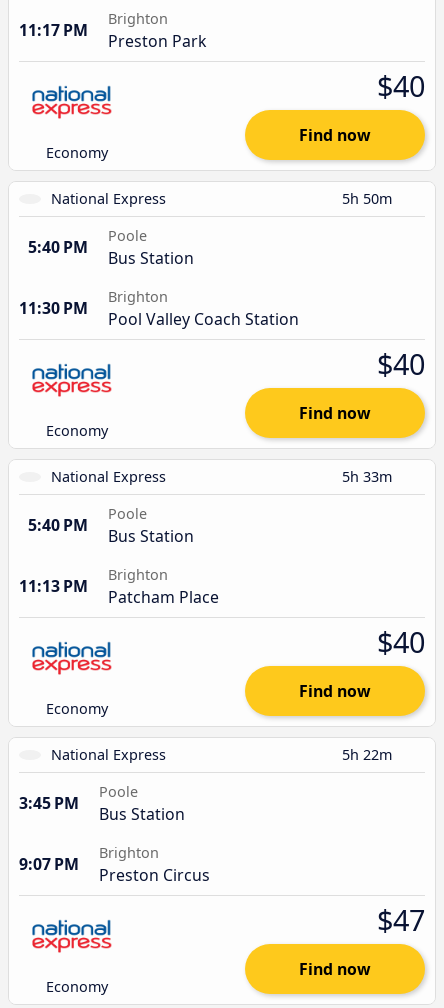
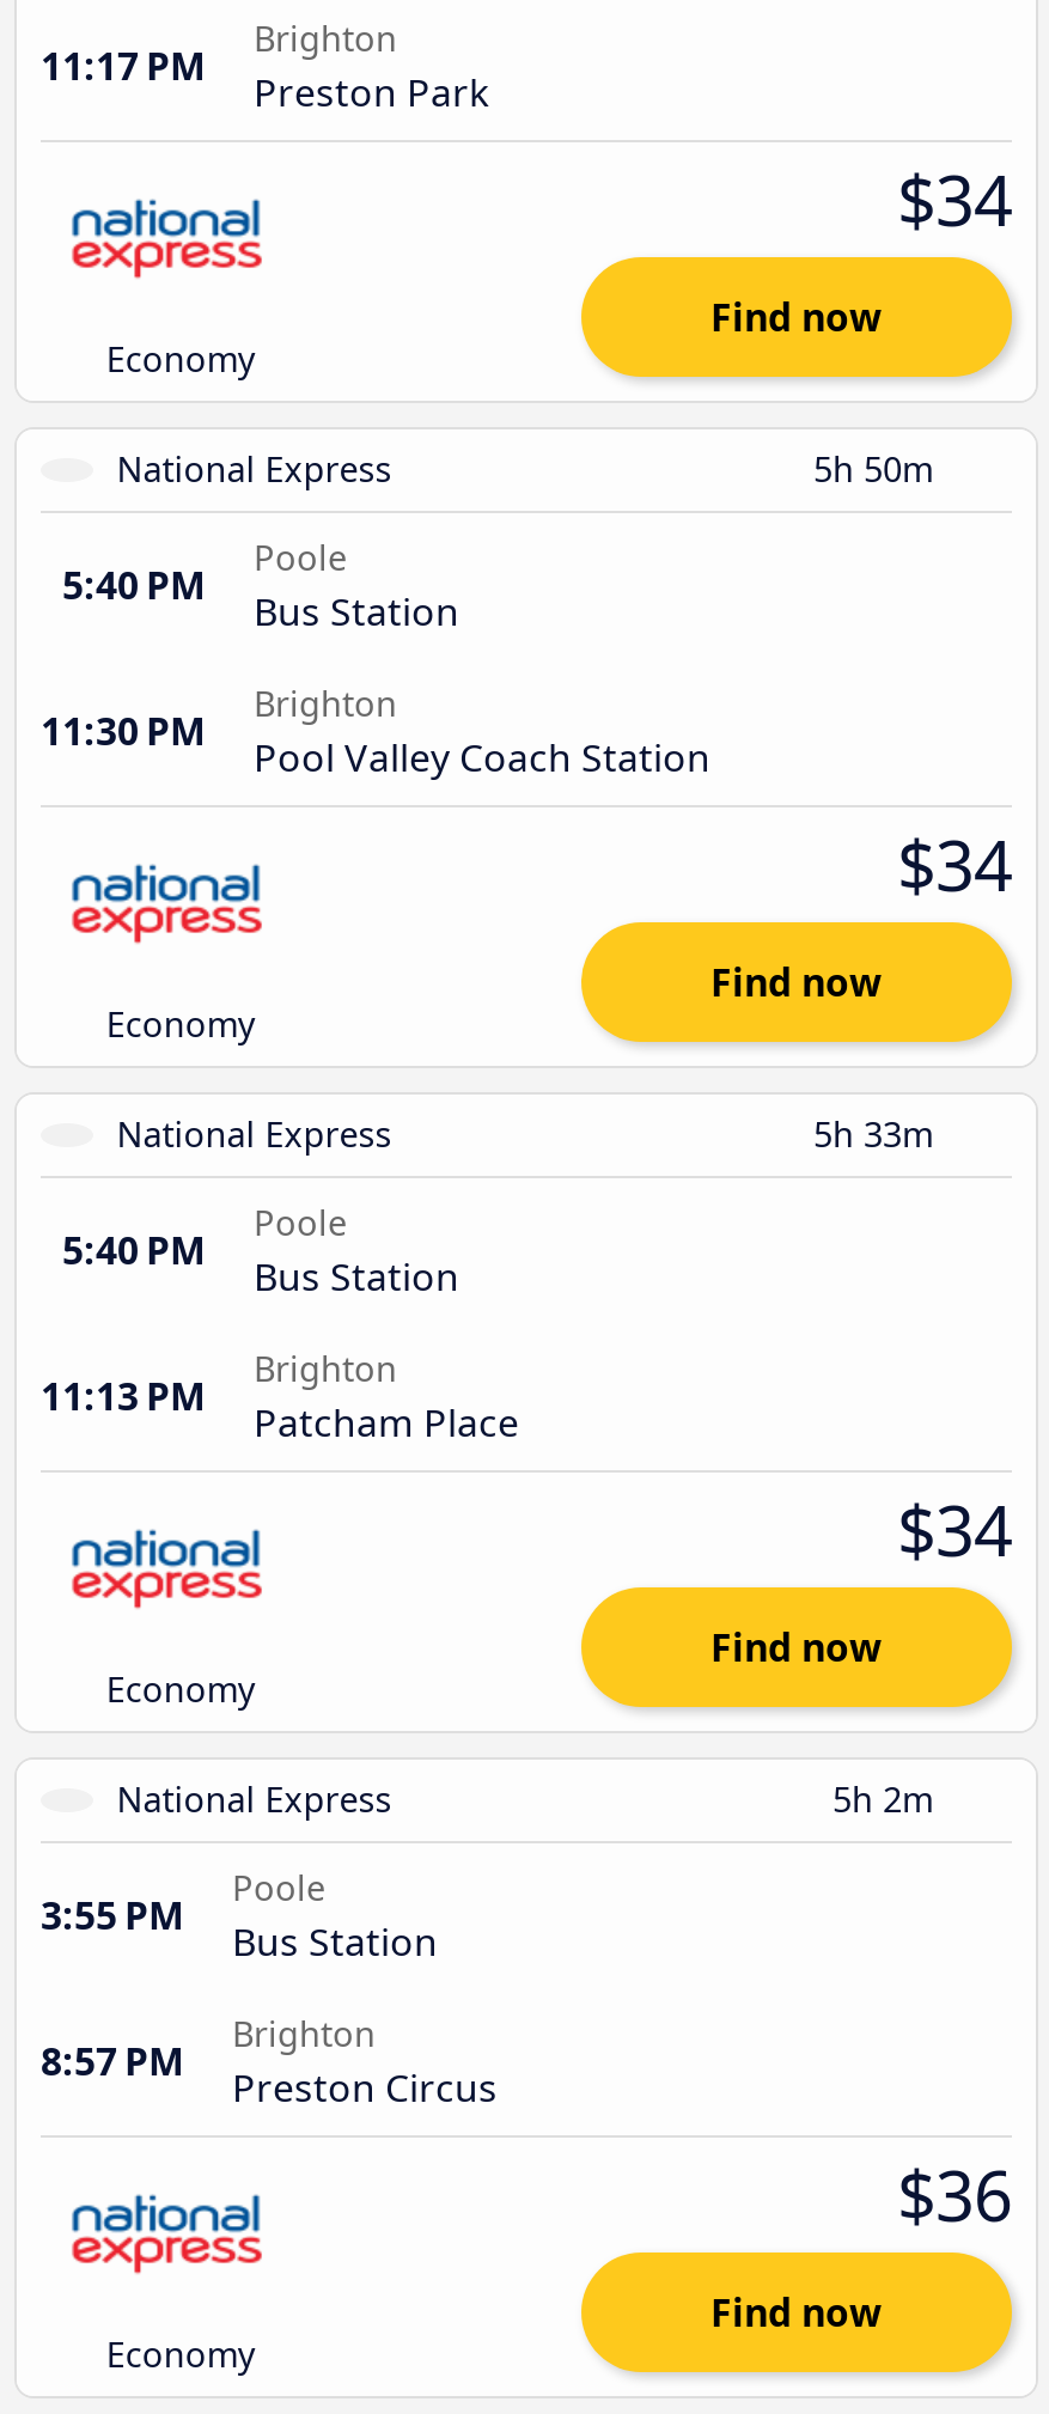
- $40
+ $34

- $40
+ $34

- $40
+ $34

- 5h 22m
+ 5h 2m

- 3:45 PM Bus Station
+ 3:55 PM Bus Station

- 9:07 PM Preston Circus
+ 8:57 PM Preston Circus

- $47
+ $36
